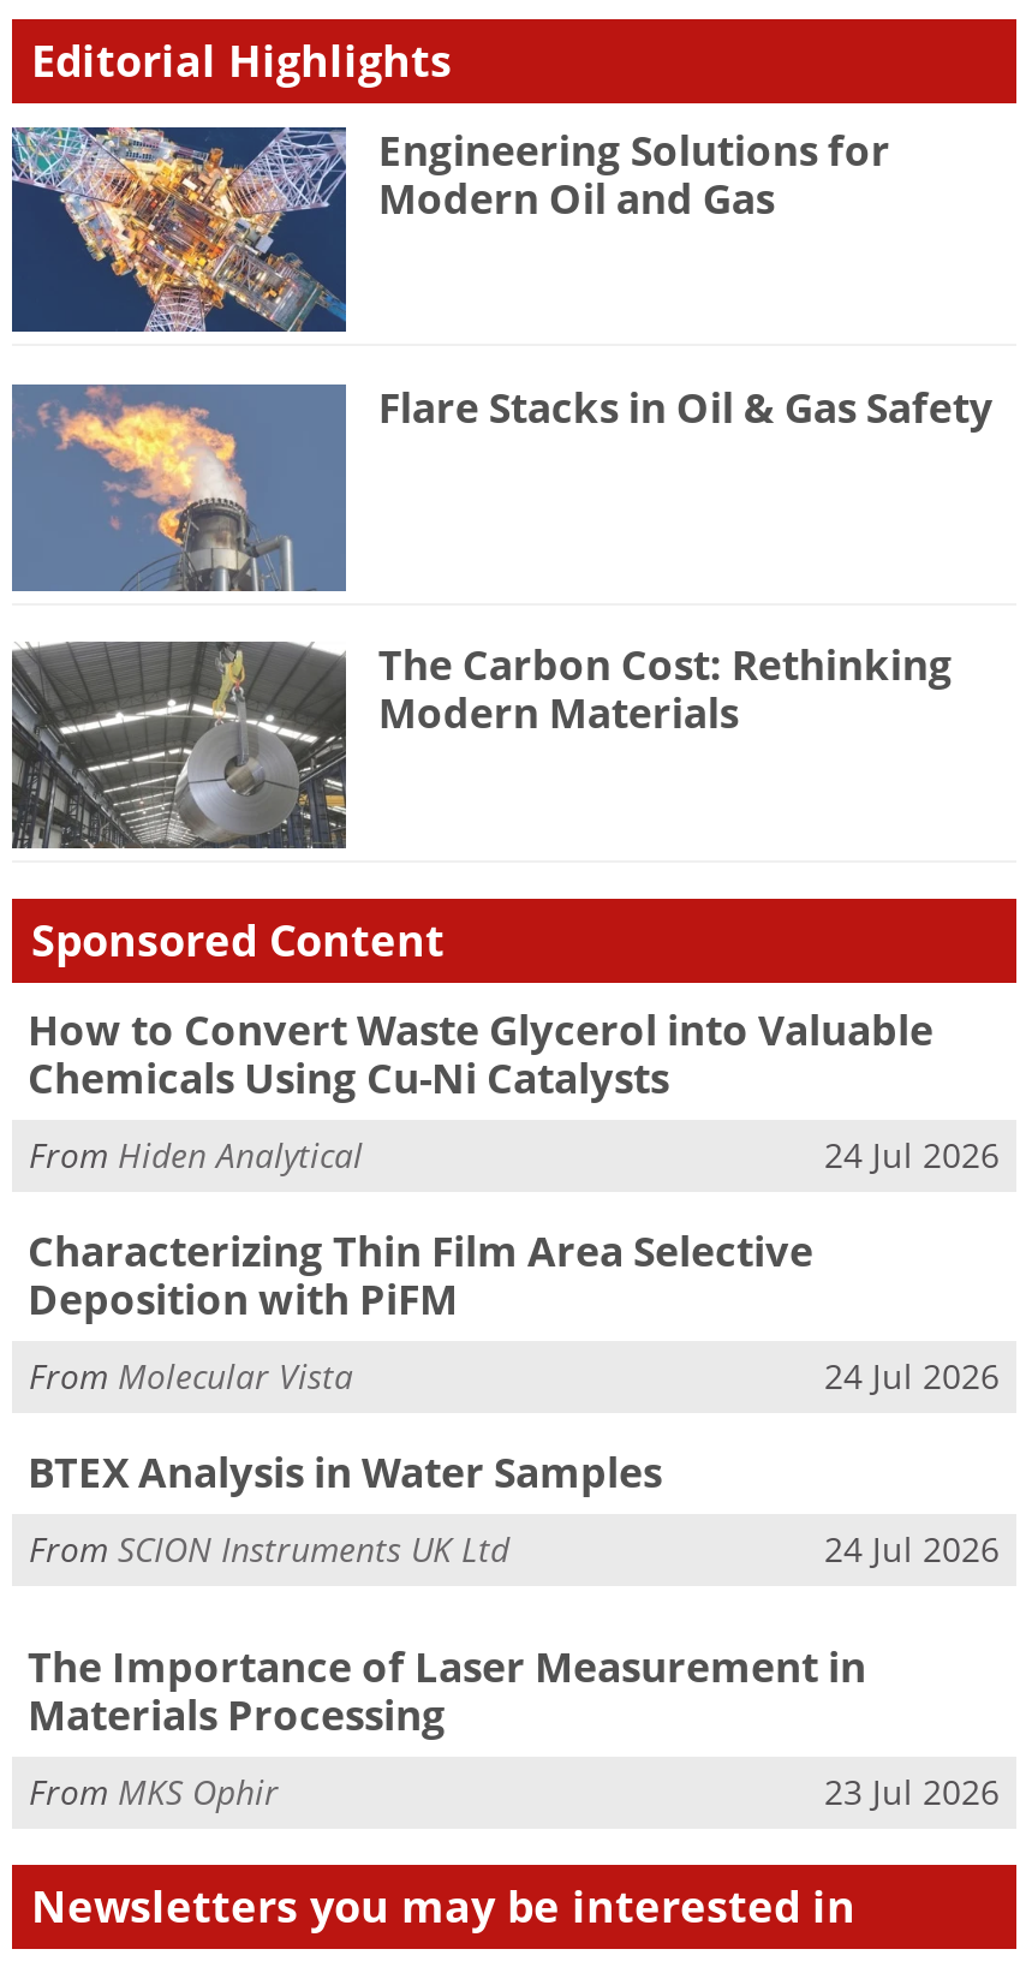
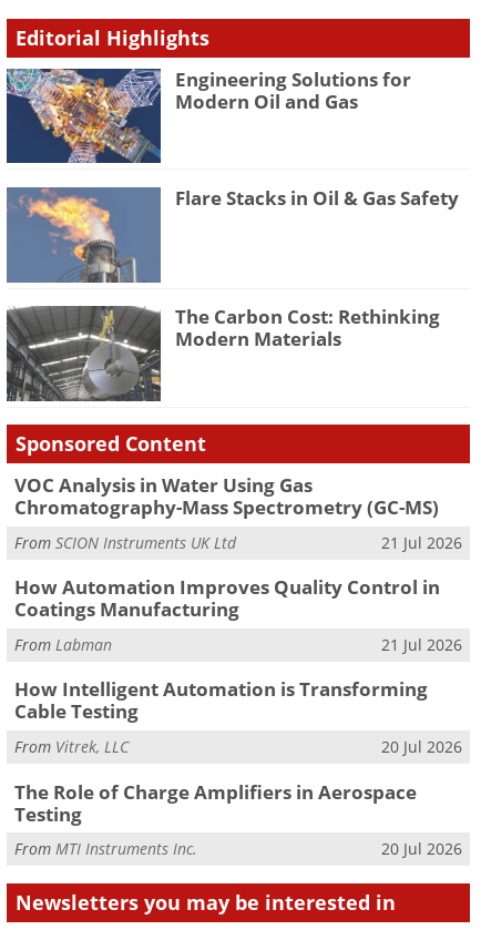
- How to Convert Waste Glycerol into Valuable
- Chemicals Using Cu-Ni Catalysts
- From Hiden Analytical
- 24 Jul 2026
- Characterizing Thin Film Area Selective
- Deposition with PiFM
- From Molecular Vista
- 24 Jul 2026
- BTEX Analysis in Water Samples
+ VOC Analysis in Water Using Gas
+ Chromatography-Mass Spectrometry (GC-MS)

- 24 Jul 2026
- The Importance of Laser Measurement in
- Materials Processing
- From MKS Ophir
- 23 Jul 2026
+ 21 Jul 2026
+ How Automation Improves Quality Control in
+ Coatings Manufacturing
+ From Labman
+ 21 Jul 2026
+ How Intelligent Automation is Transforming
+ Cable Testing
+ From Vitrek, LLC
+ 20 Jul 2026
+ The Role of Charge Amplifiers in Aerospace
+ Testing
+ From MTI Instruments Inc.
+ 20 Jul 2026

moved up: From SCION Instruments UK Ltd
